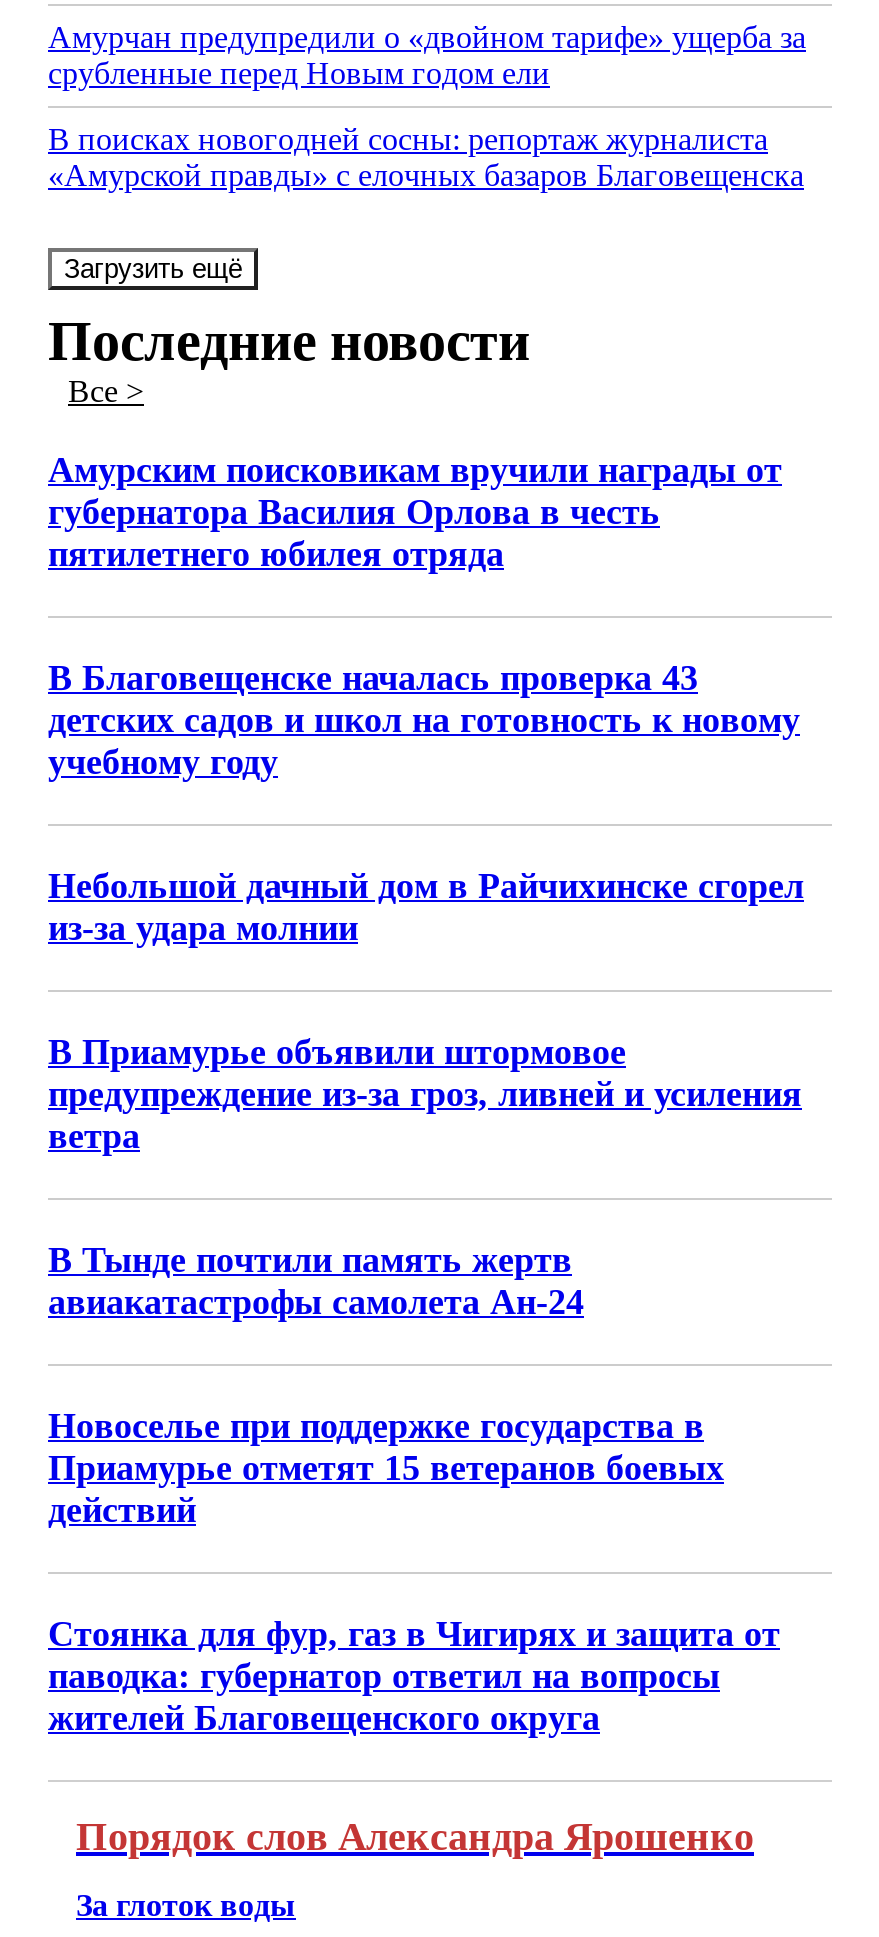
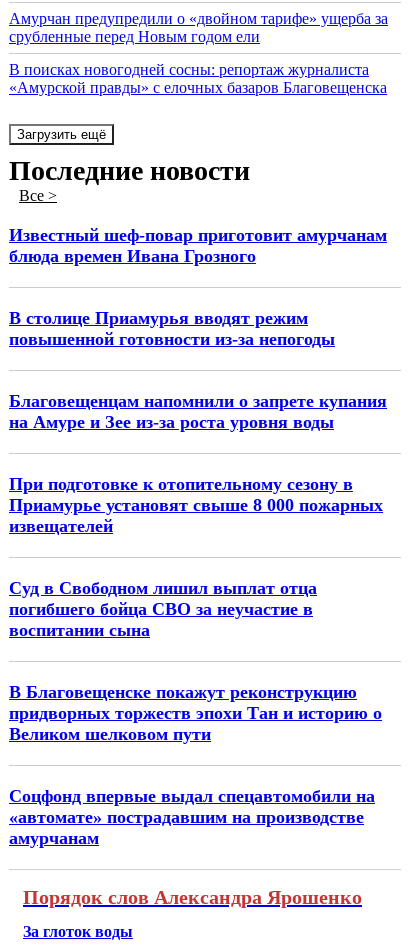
- Амурским поисковикам вручили награды от
- губернатора Василия Орлова в честь
- пятилетнего юбилея отряда
+ Известный шеф-повар приготовит амурчанам
+ блюда времен Ивана Грозного

- В Благовещенске началась проверка 43
- детских садов и школ на готовность к новому
- учебному году
+ В столице Приамурья вводят режим
+ повышенной готовности из-за непогоды

- Небольшой дачный дом в Райчихинске сгорел
- из-за удара молнии
+ Благовещенцам напомнили о запрете купания
+ на Амуре и Зее из-за роста уровня воды

- В Приамурье объявили штормовое
- предупреждение из-за гроз, ливней и усиления
- ветра
+ При подготовке к отопительному сезону в
+ Приамурье установят свыше 8 000 пожарных
+ извещателей

- В Тынде почтили память жертв
- авиакатастрофы самолета Ан-24
+ Суд в Свободном лишил выплат отца
+ погибшего бойца СВО за неучастие в
+ воспитании сына

- Новоселье при поддержке государства в
- Приамурье отметят 15 ветеранов боевых
- действий
+ В Благовещенске покажут реконструкцию
+ придворных торжеств эпохи Тан и историю о
+ Великом шелковом пути

- Стоянка для фур, газ в Чигирях и защита от
- паводка: губернатор ответил на вопросы
- жителей Благовещенского округа
+ Соцфонд впервые выдал спецавтомобили на
+ «автомате» пострадавшим на производстве
+ амурчанам
